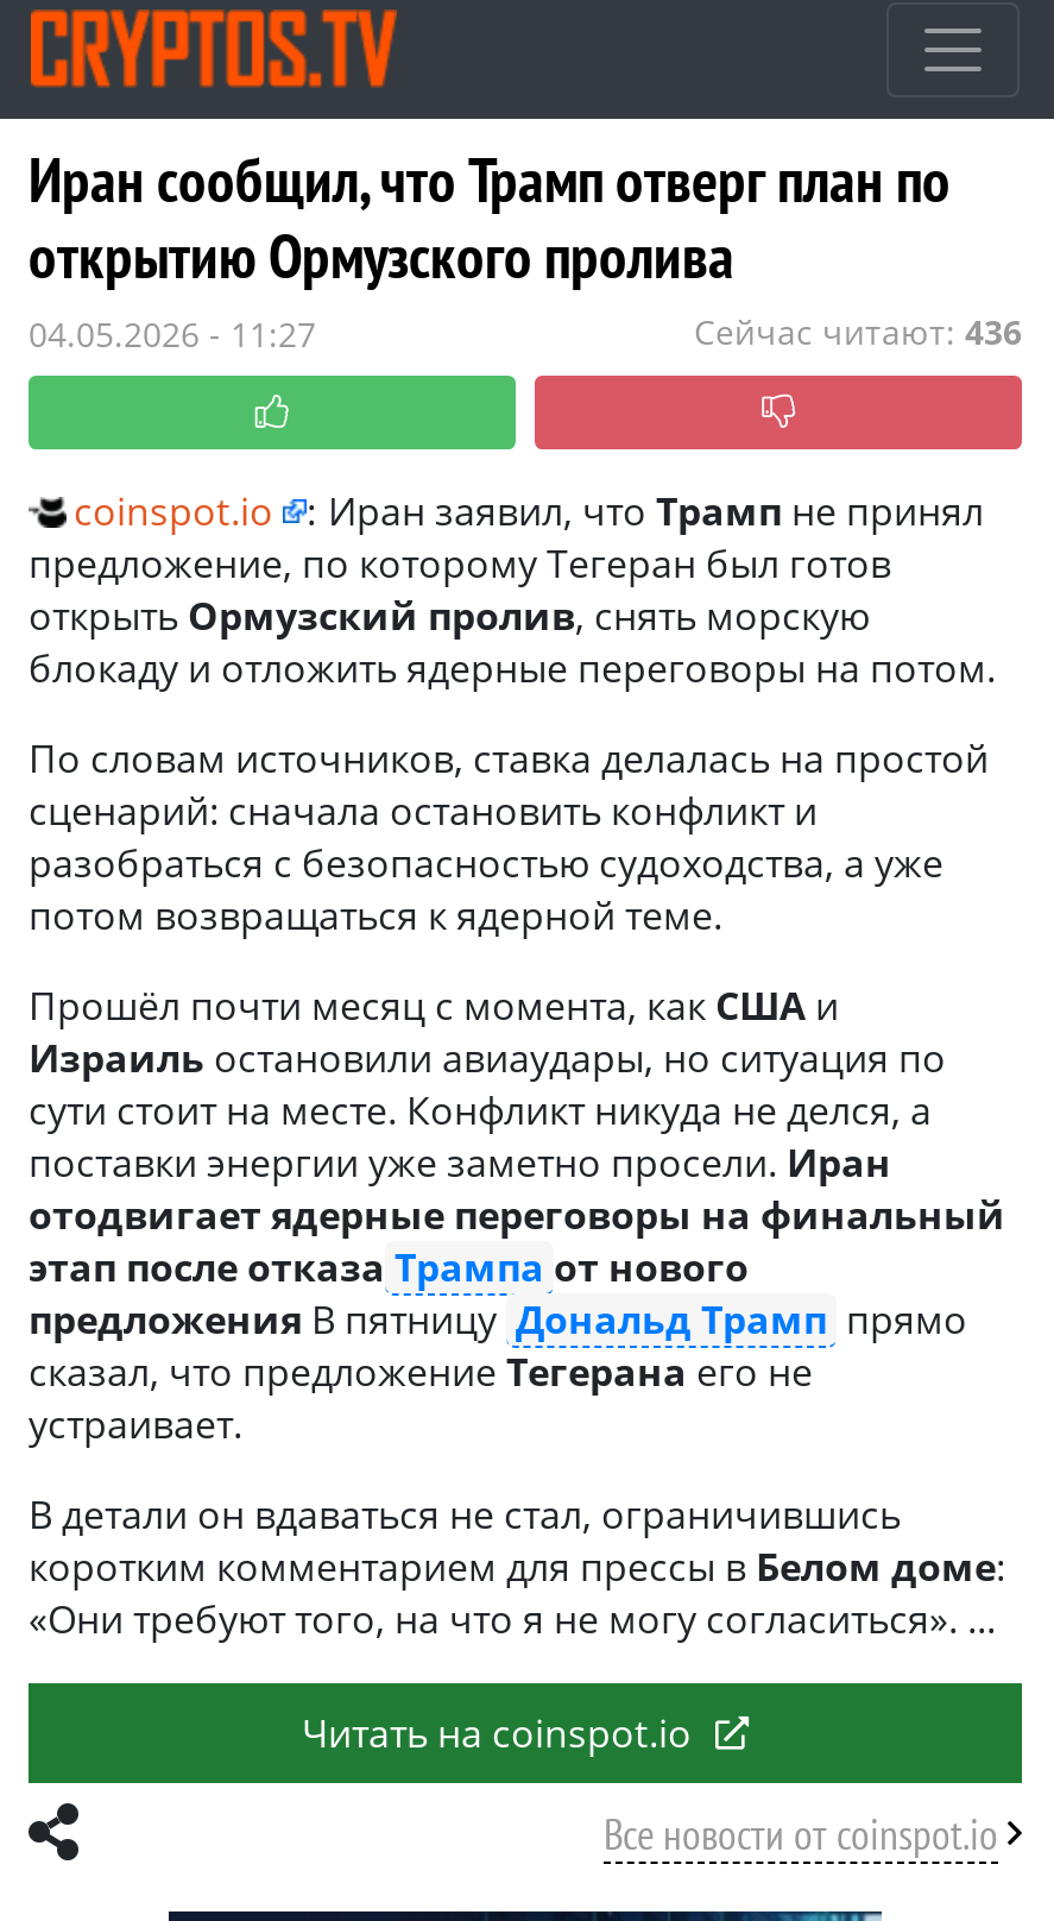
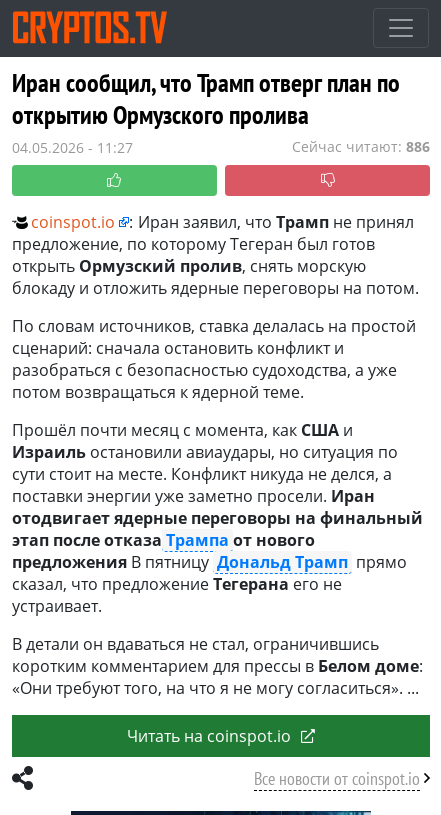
- Сейчас читают: 436
+ Сейчас читают: 886
